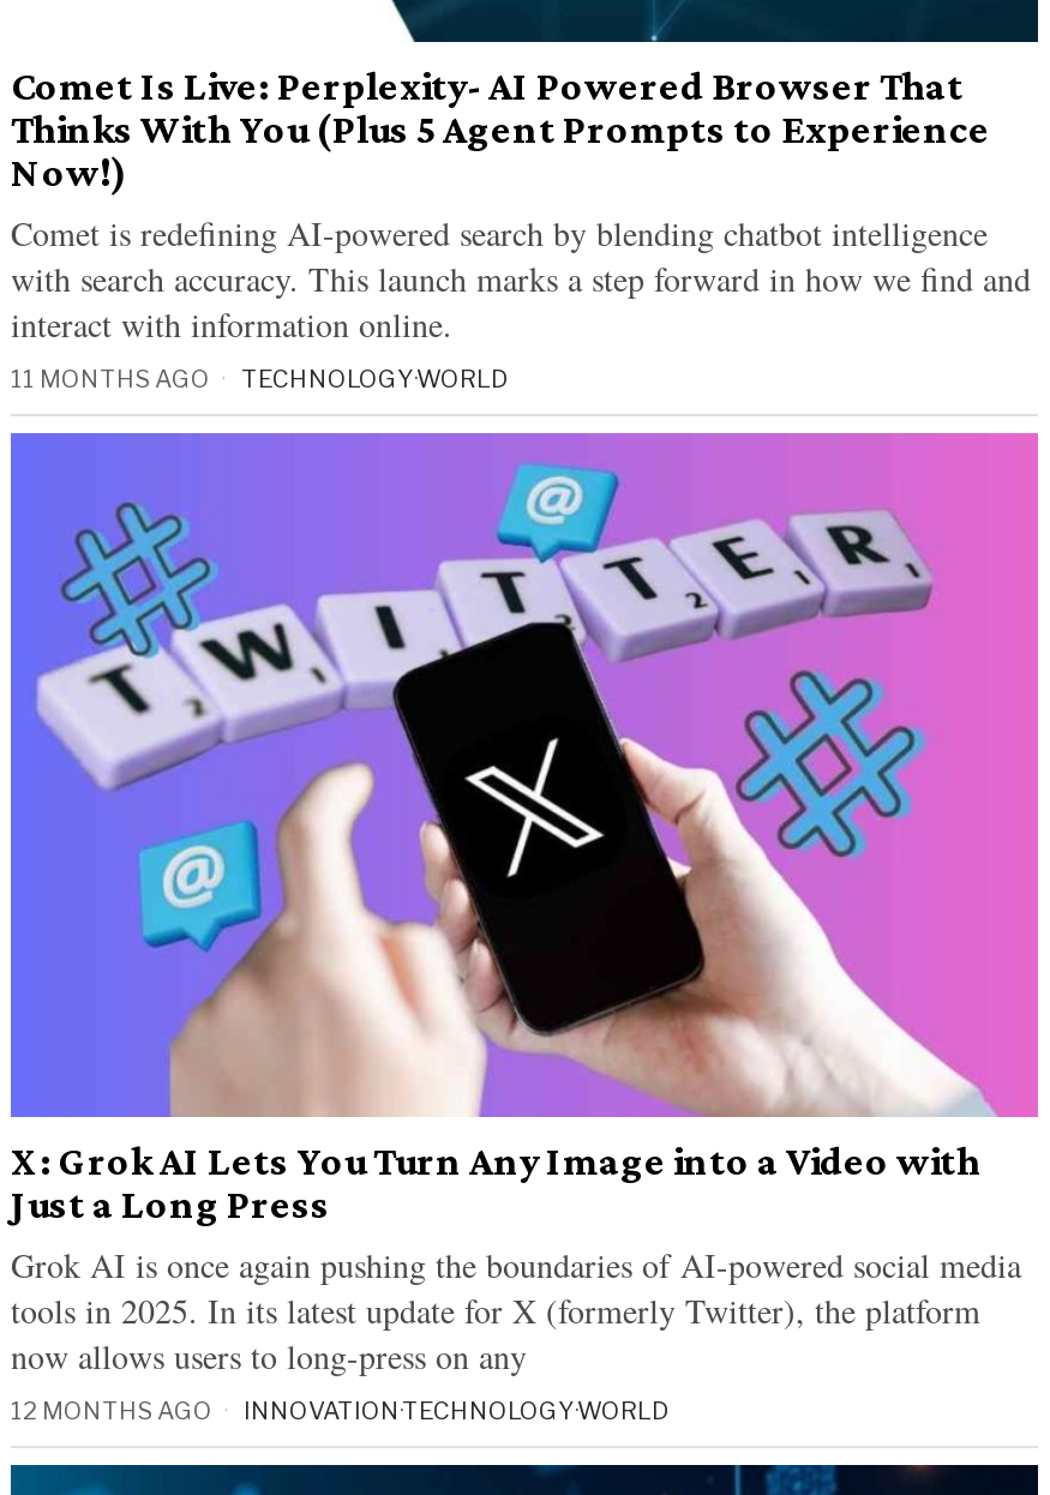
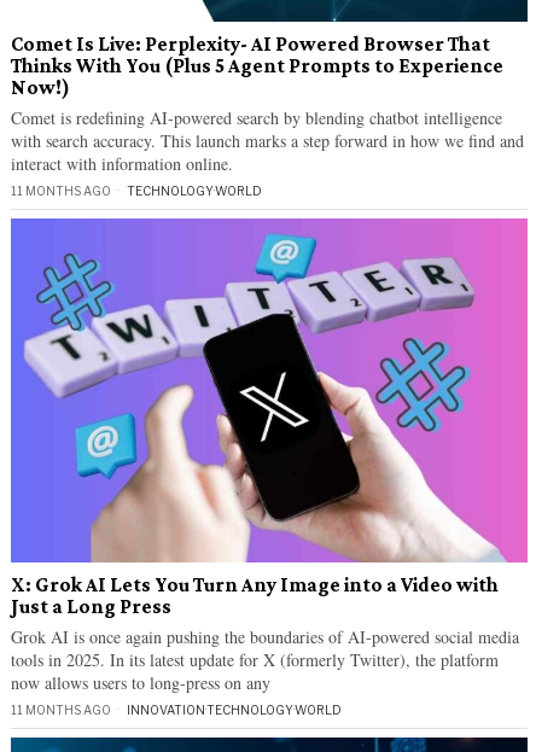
- 12 MONTHS AGO INNOVATIONTECHNOLOGYWORLD
+ 11 MONTHS AGO INNOVATIONTECHNOLOGYWORLD
